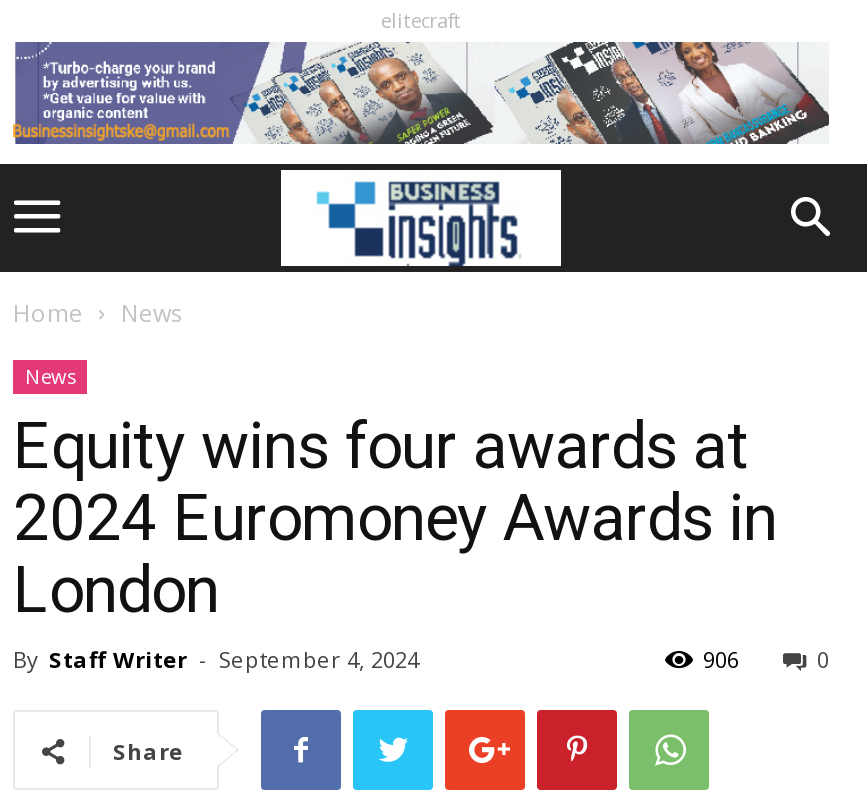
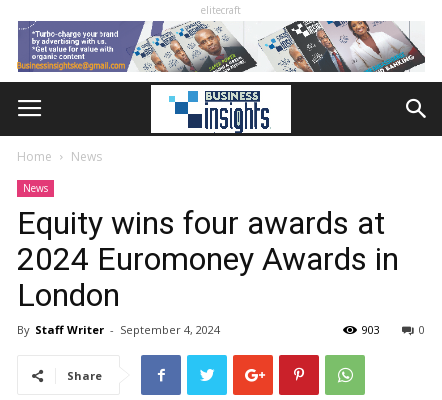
- 906
+ 903
